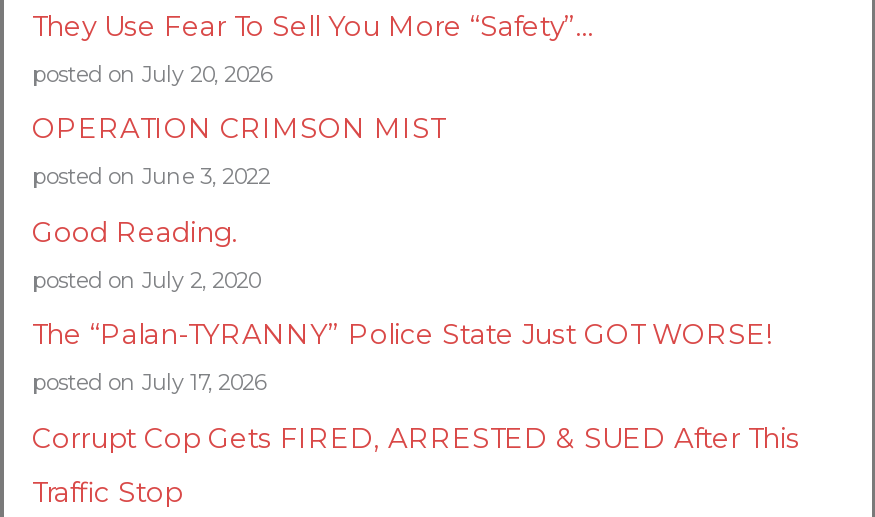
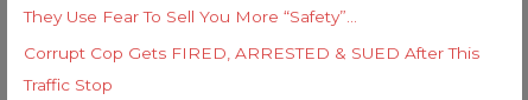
- posted on July 20, 2026
- OPERATION CRIMSON MIST
- posted on June 3, 2022
- Good Reading.
- posted on July 2, 2020
- The “Palan-TYRANNY” Police State Just GOT WORSE!
- posted on July 17, 2026
